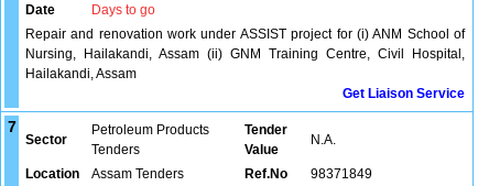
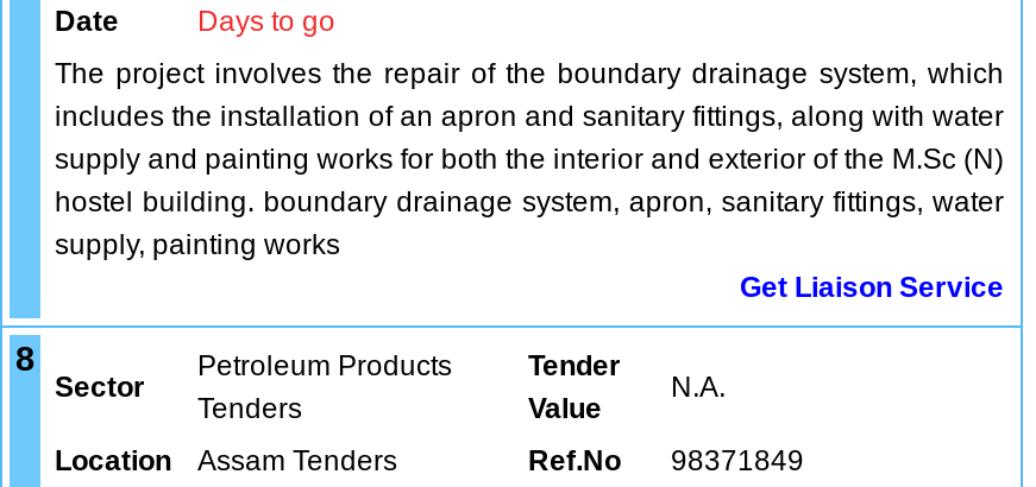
- Repair and renovation work under ASSIST project for (i) ANM School of
- Nursing, Hailakandi, Assam (ii) GNM Training Centre, Civil Hospital,
- Hailakandi, Assam
+ The project involves the repair of the boundary drainage system, which
+ includes the installation of an apron and sanitary fittings, along with water
+ supply and painting works for both the interior and exterior of the M.Sc (N)
+ hostel building. boundary drainage system, apron, sanitary fittings, water
+ supply, painting works

- 7
+ 8
